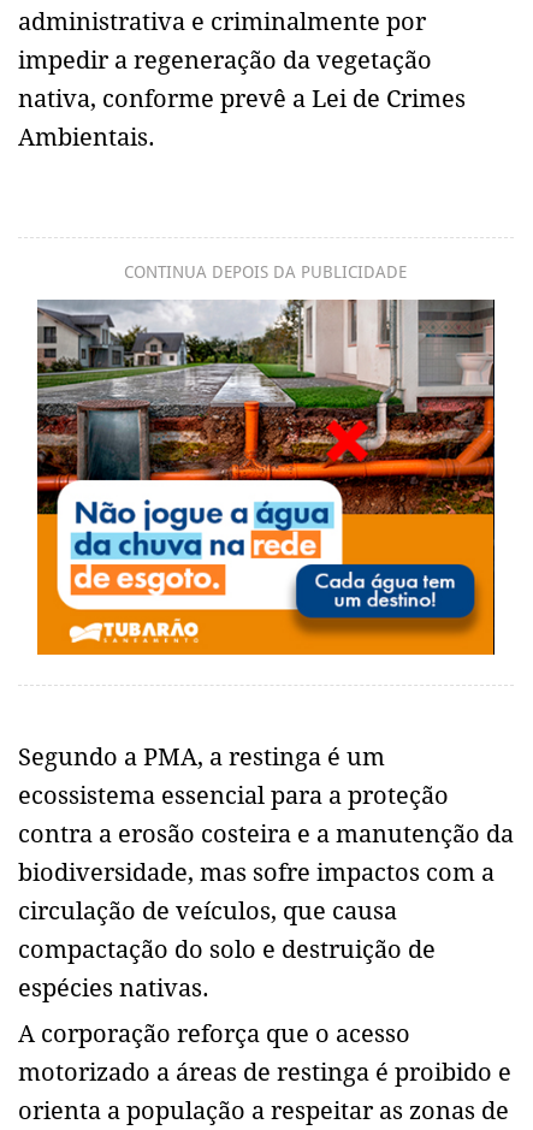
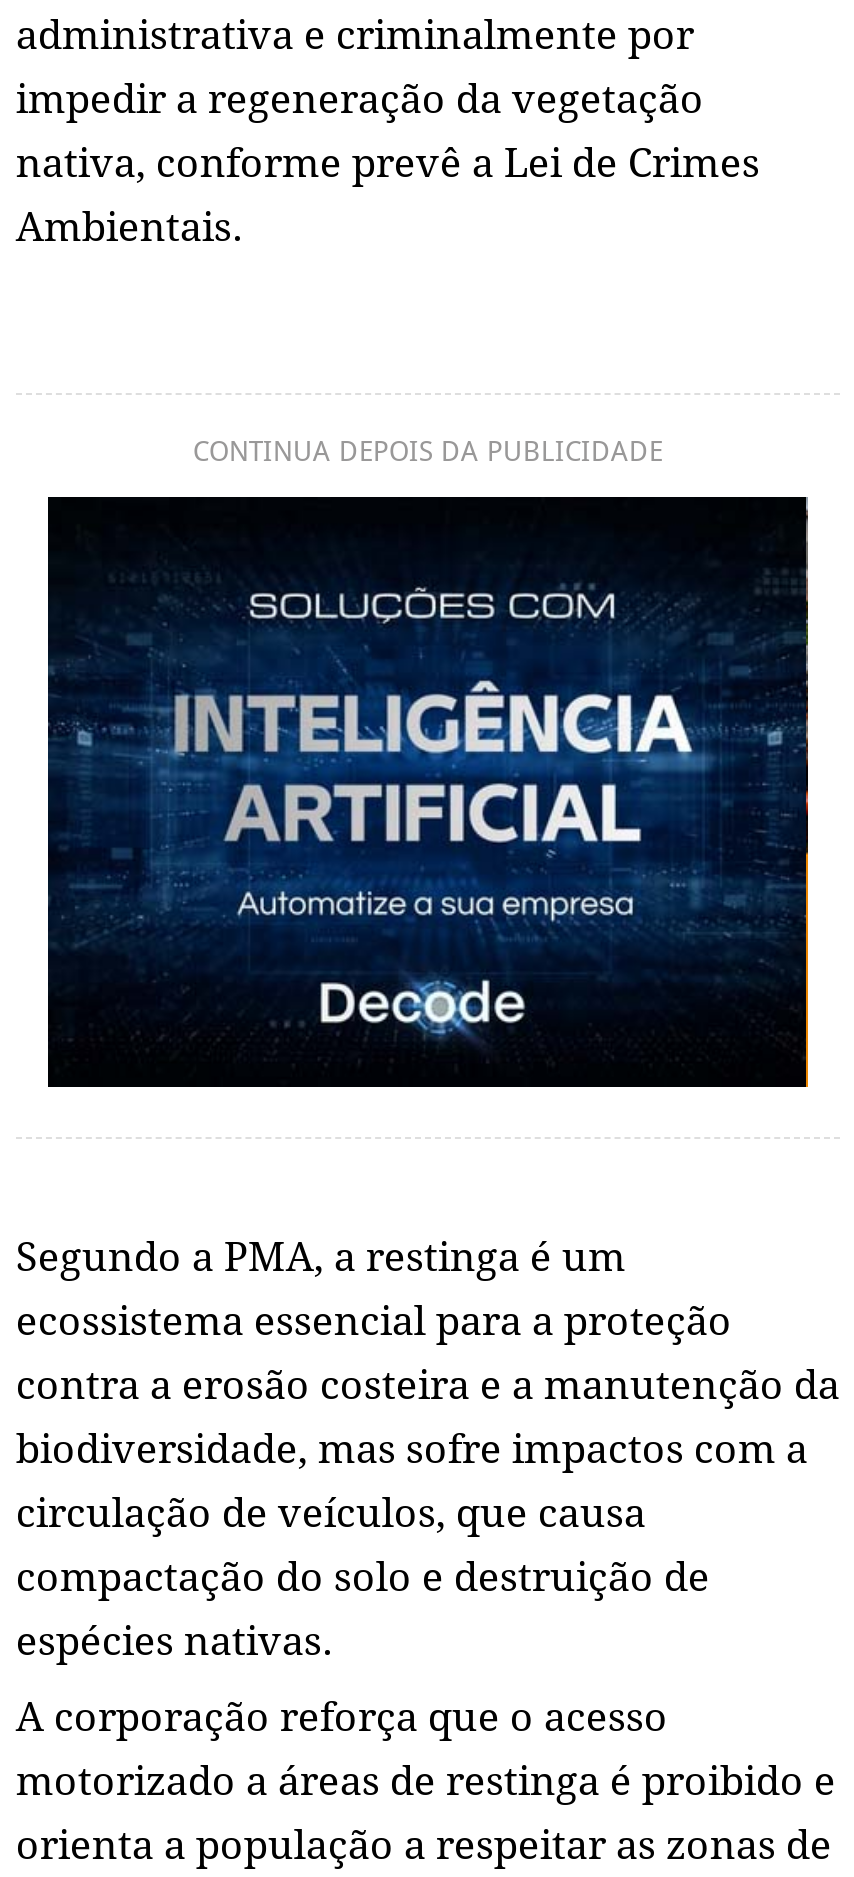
- [image]
+ [image]
